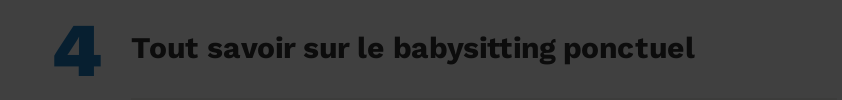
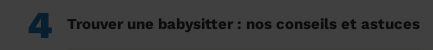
- Tout savoir sur le babysitting ponctuel
+ Trouver une babysitter : nos conseils et astuces
